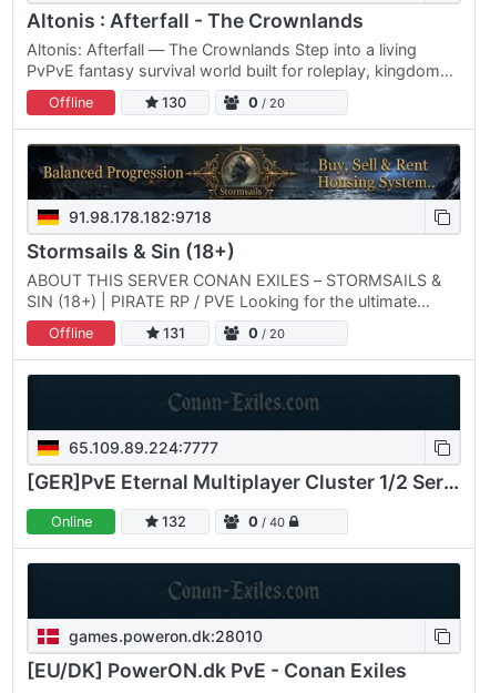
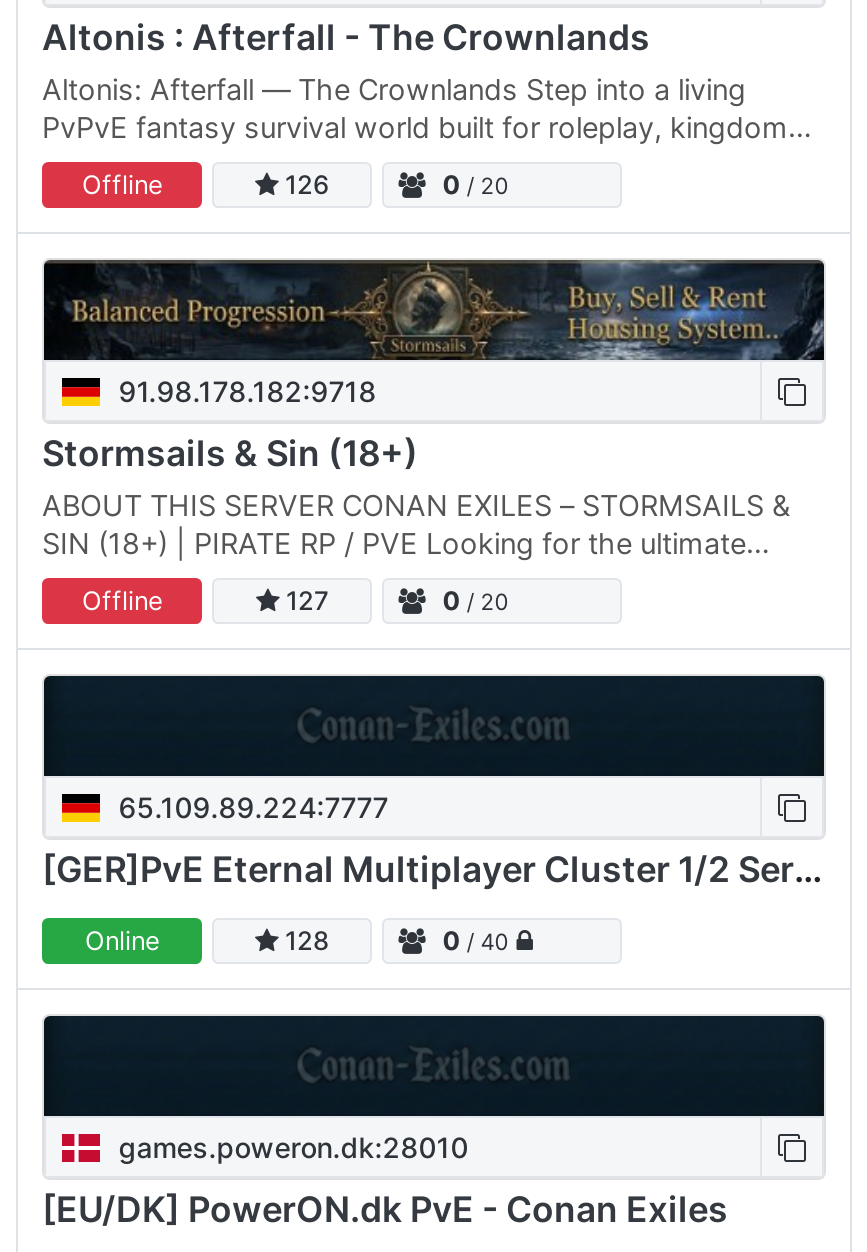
- 130
+ 126

- 131
+ 127

- 132
+ 128
